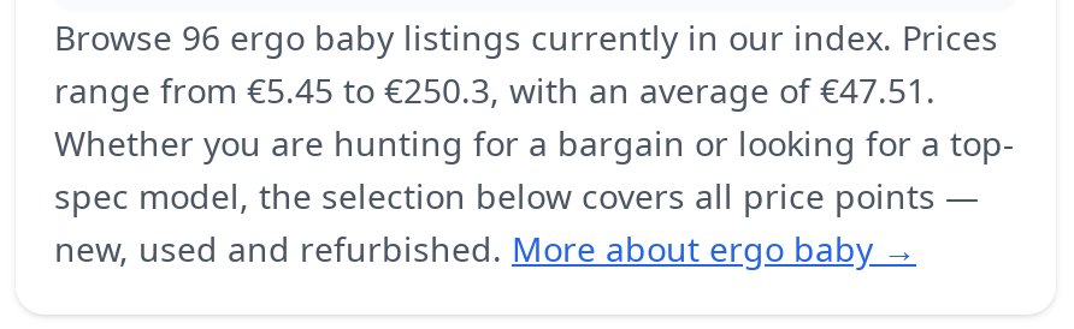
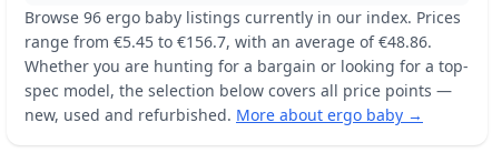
- range from €5.45 to €250.3, with an average of €47.51.
+ range from €5.45 to €156.7, with an average of €48.86.
